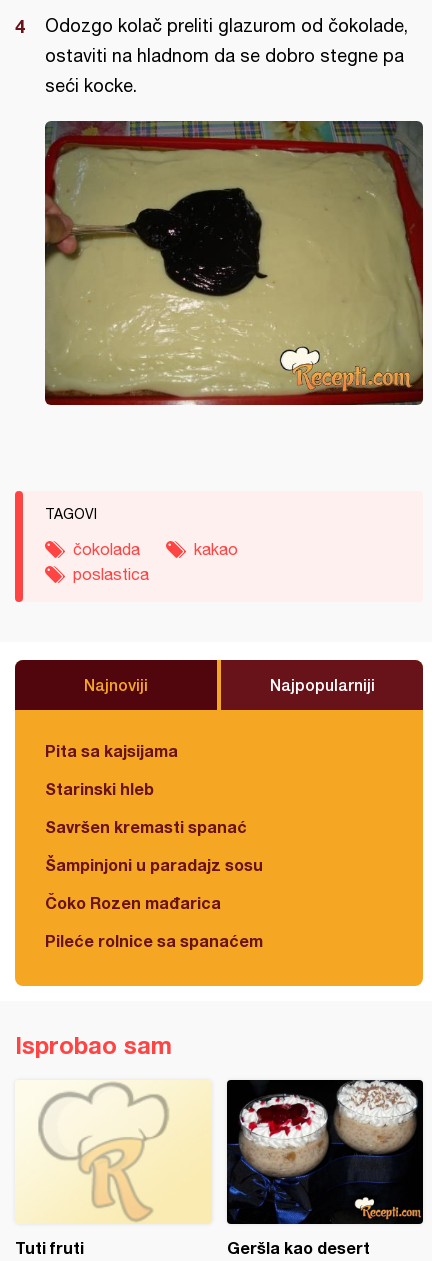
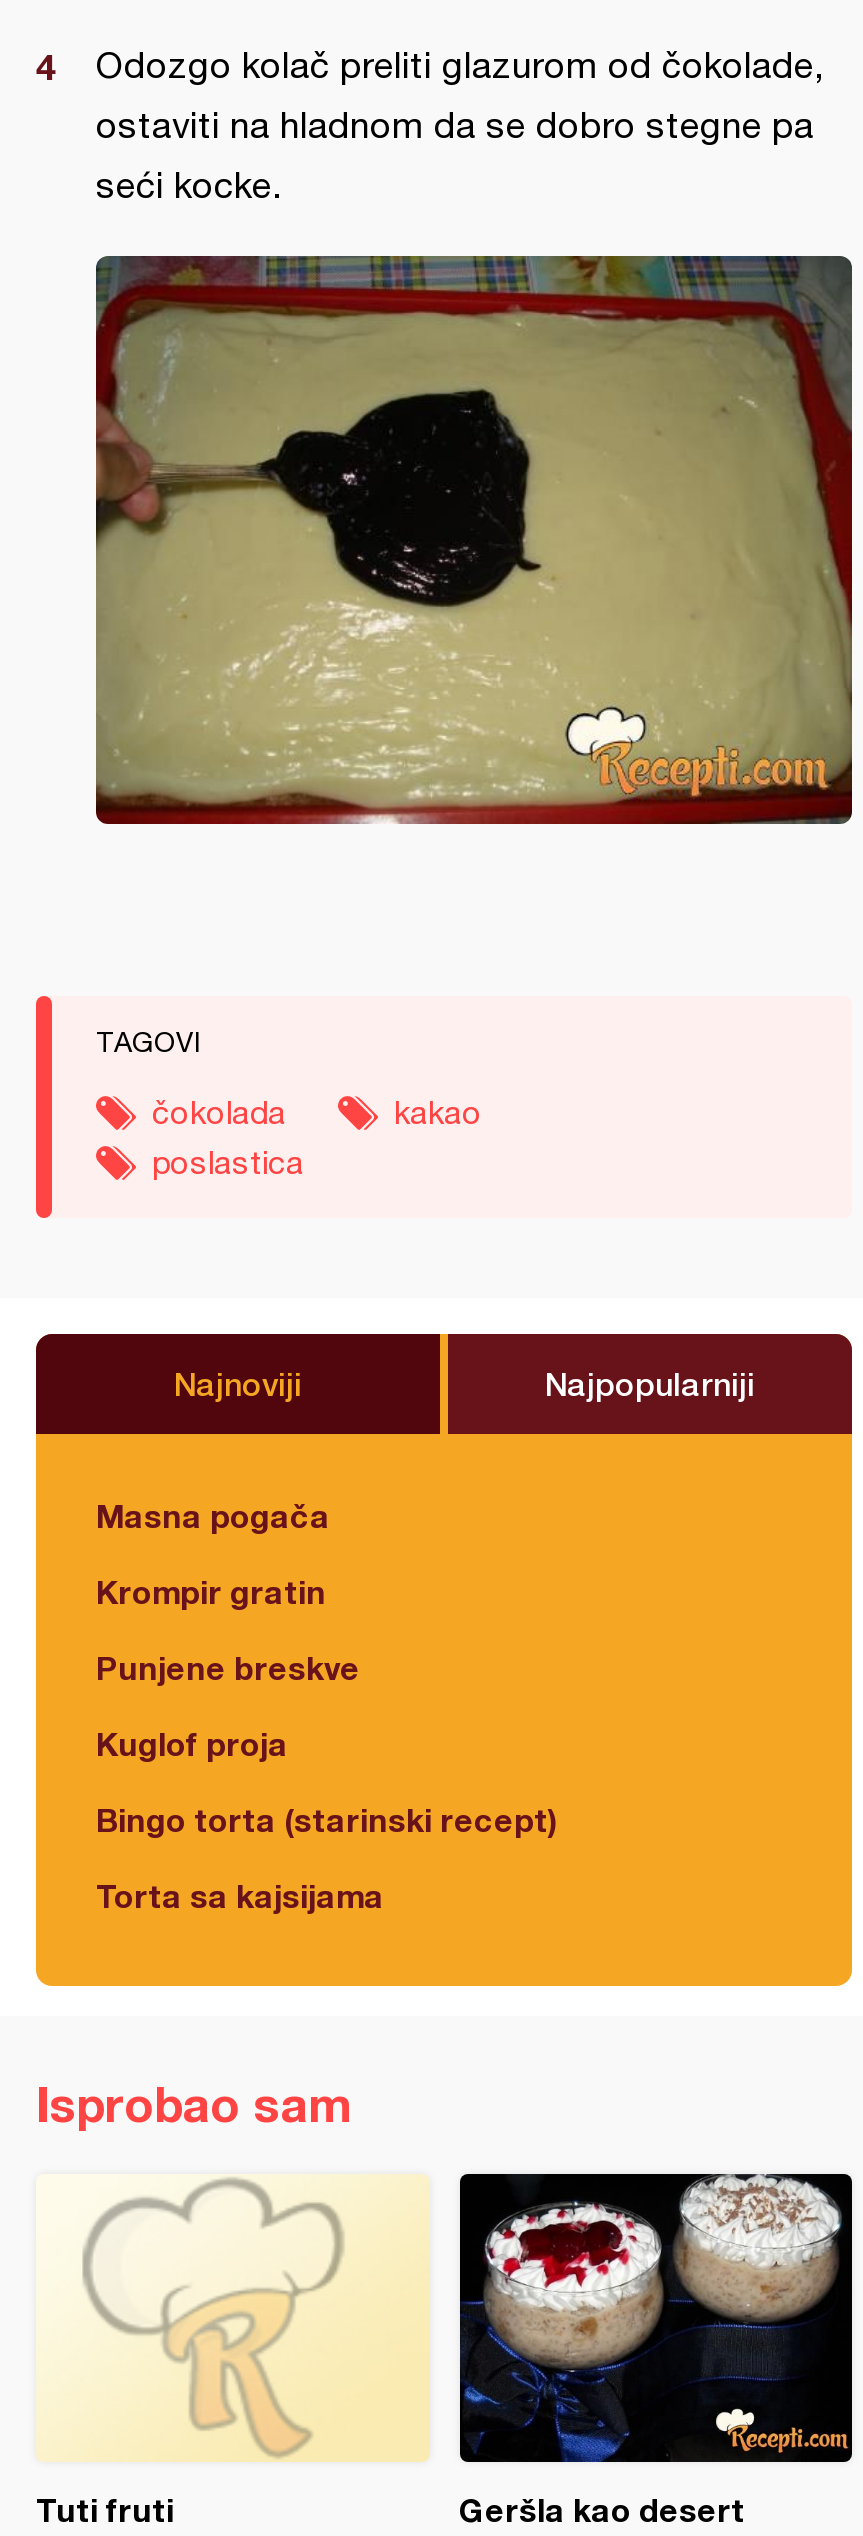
- Pita sa kajsijama
+ Masna pogača

- Starinski hleb
+ Krompir gratin

- Savršen kremasti spanać
+ Punjene breskve

- Šampinjoni u paradajz sosu
+ Kuglof proja

- Čoko Rozen mađarica
+ Bingo torta (starinski recept)

- Pileće rolnice sa spanaćem
+ Torta sa kajsijama
